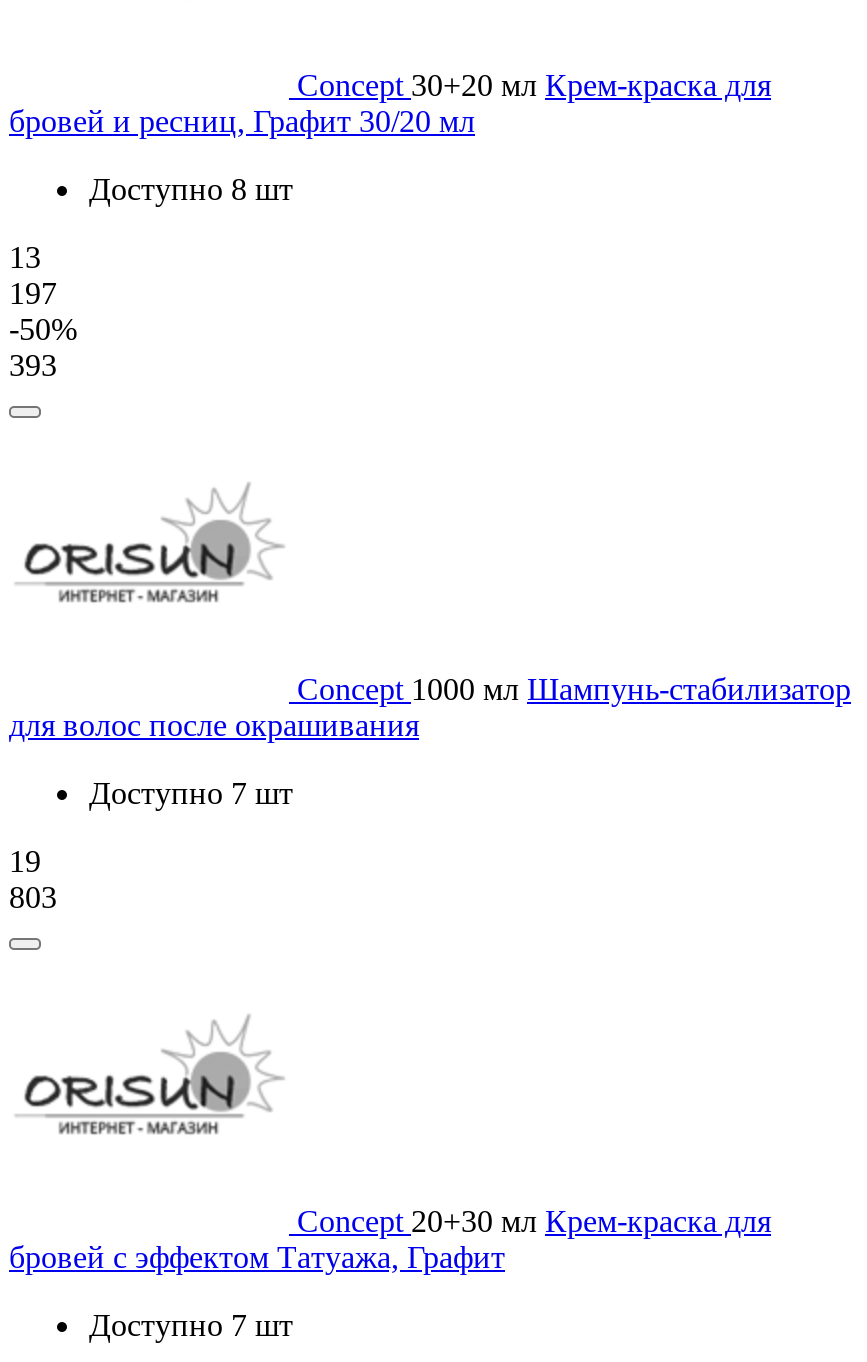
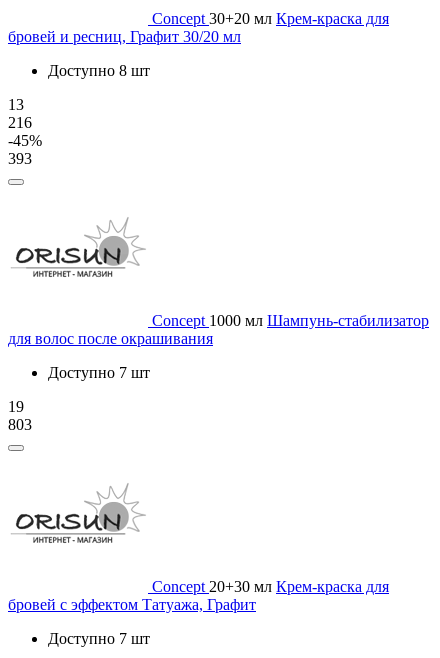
- 197
+ 216

- -50%
+ -45%
